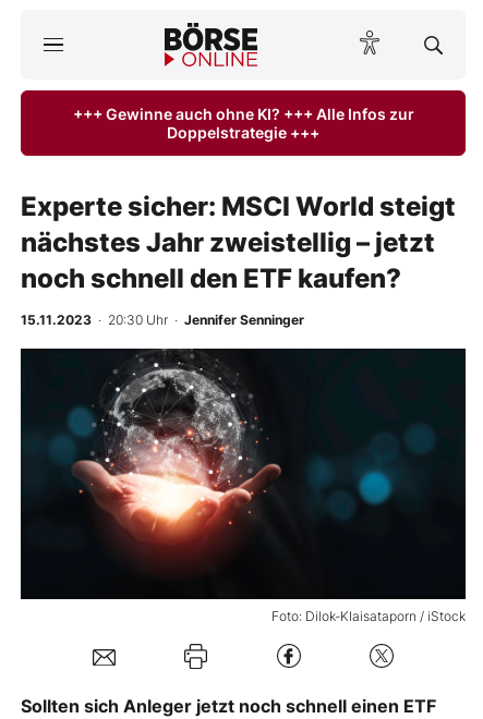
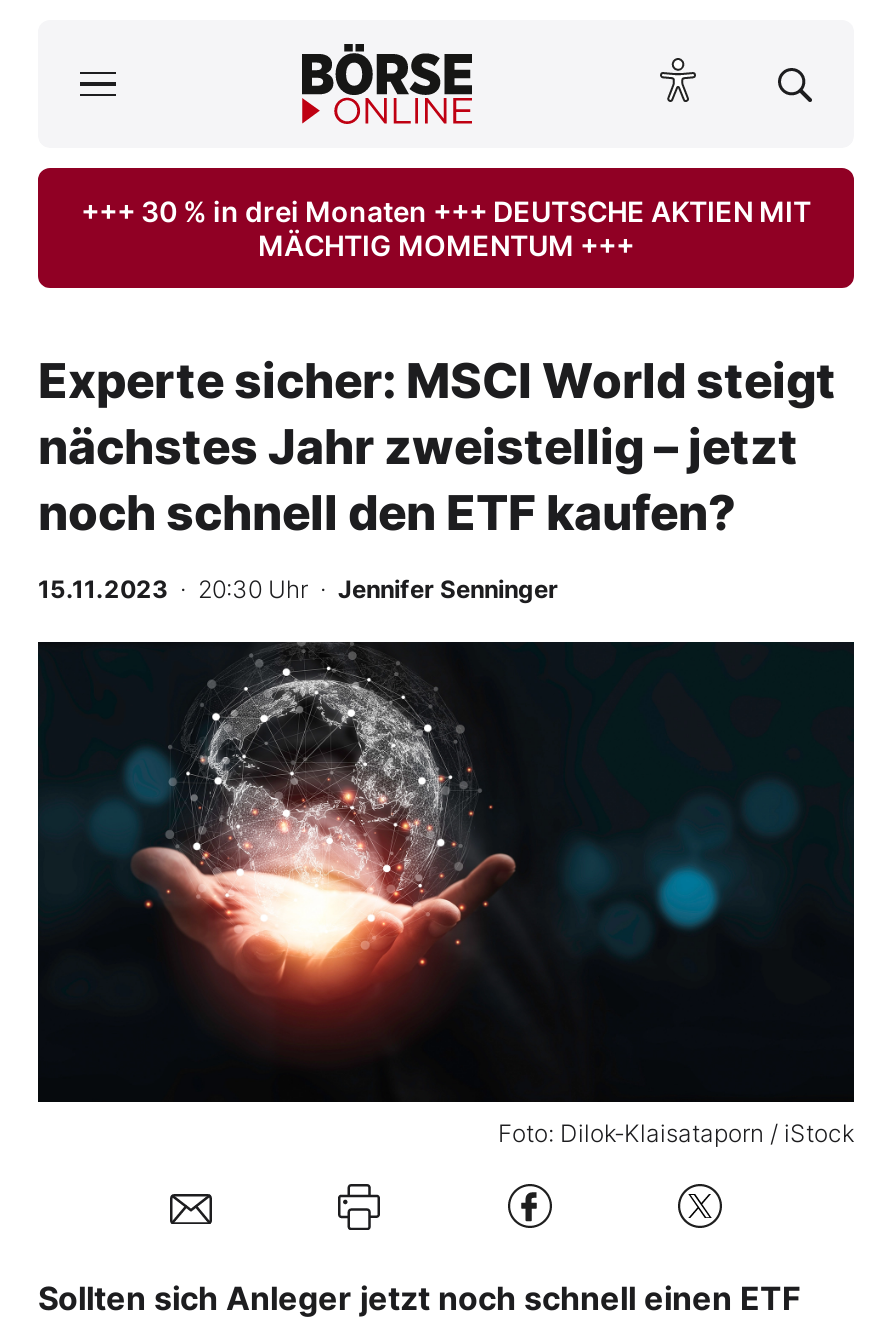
- +++ Gewinne auch ohne KI? +++ Alle Infos zur
- Doppelstrategie +++
+ +++ 30 % in drei Monaten +++ DEUTSCHE AKTIEN MIT
+ MÄCHTIG MOMENTUM +++
